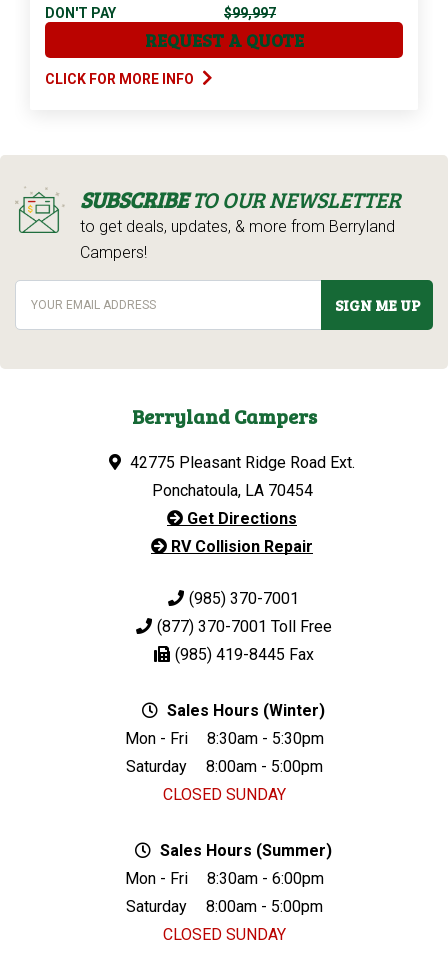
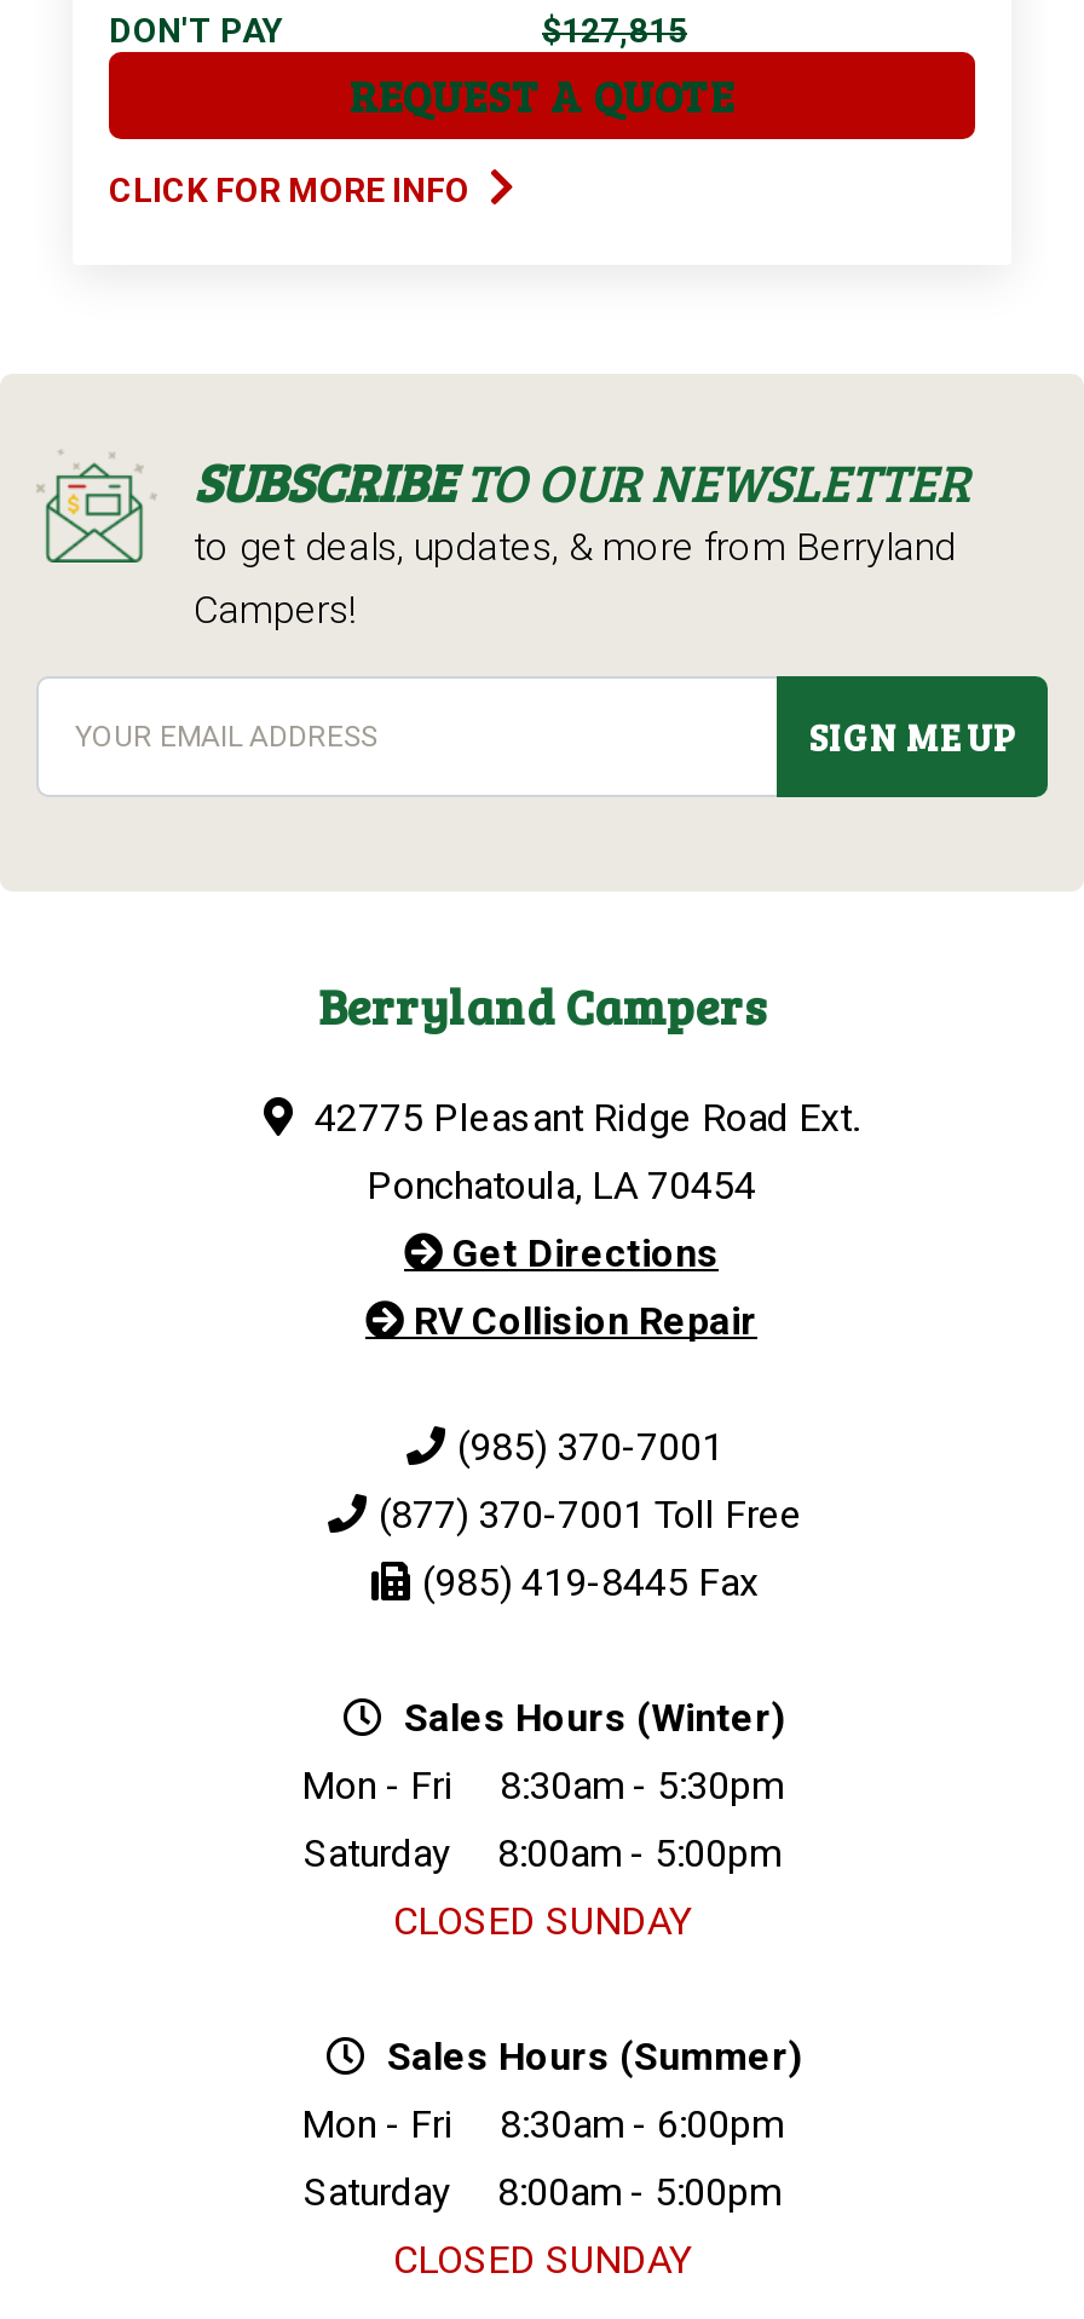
- $99,997
+ $127,815
